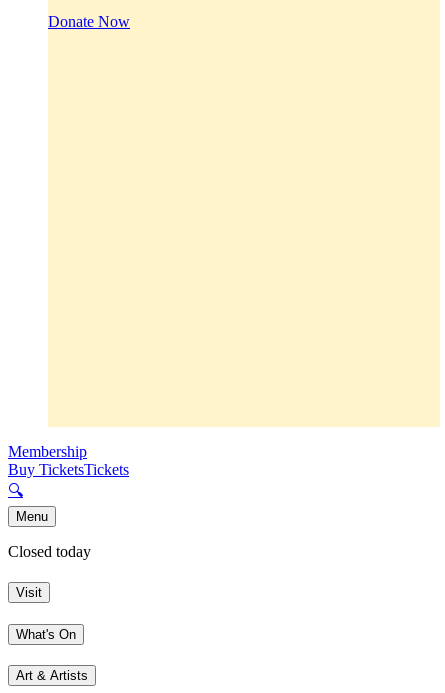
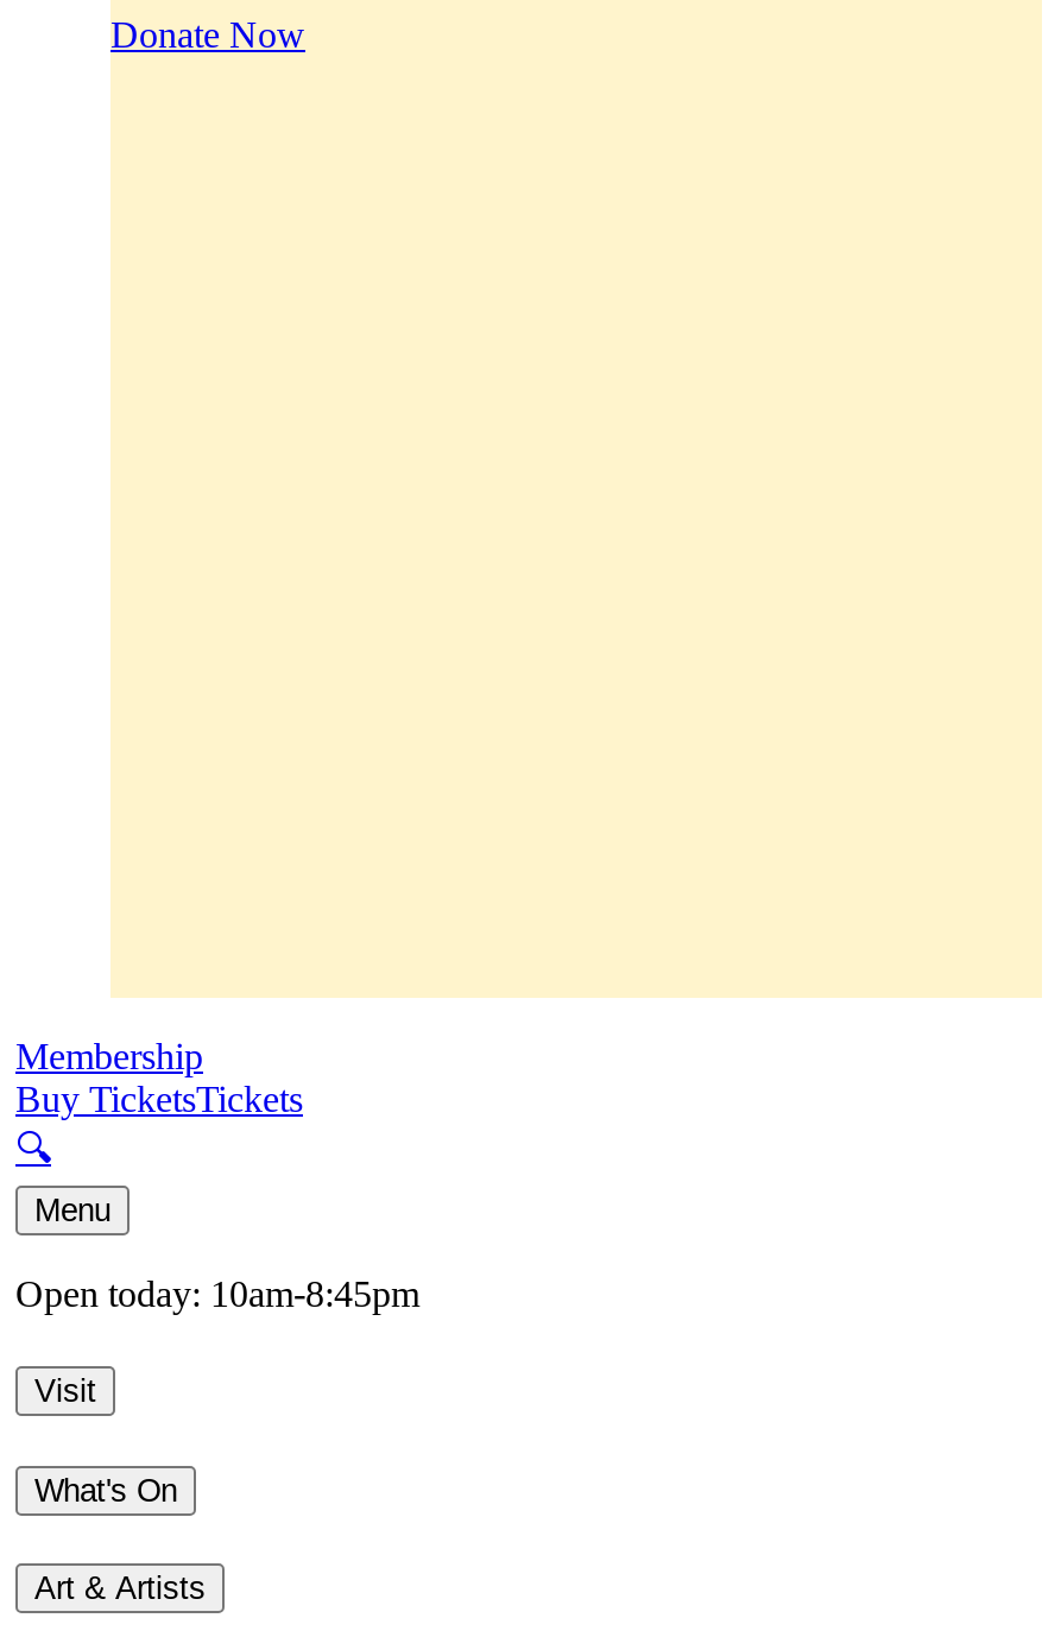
- Closed today
+ Open today: 10am-8:45pm
